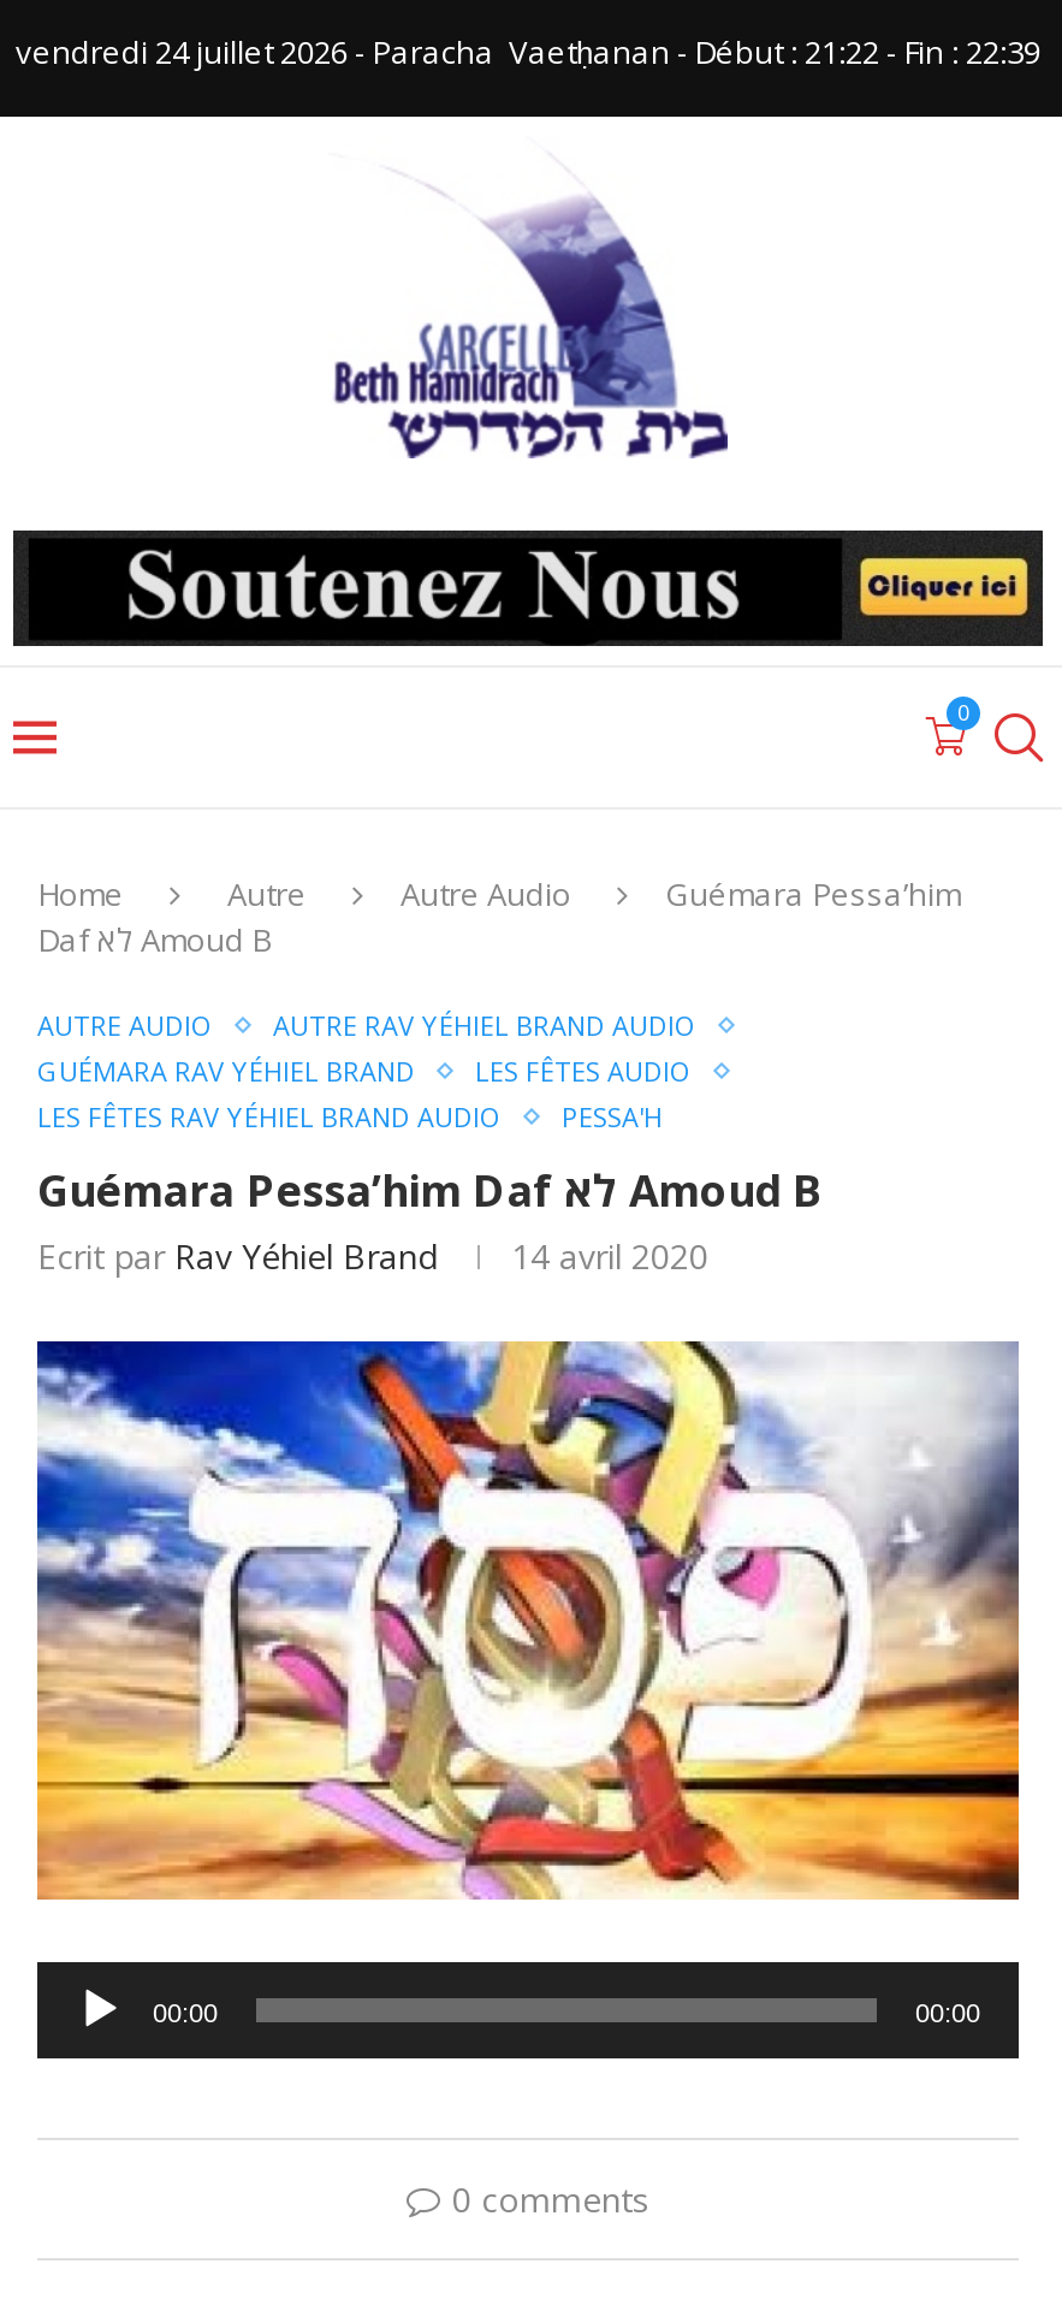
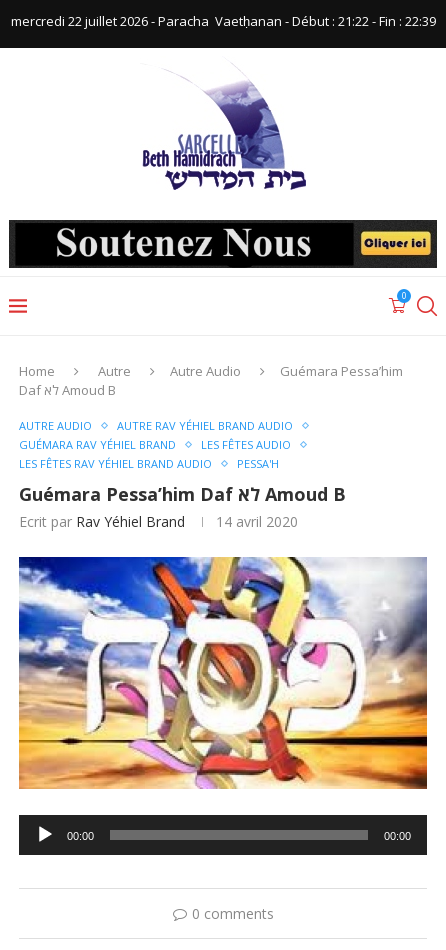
- vendredi 24 juillet 2026 - Paracha Vaetḥanan - Début : 21:22 - Fin : 22:39
+ mercredi 22 juillet 2026 - Paracha Vaetḥanan - Début : 21:22 - Fin : 22:39
